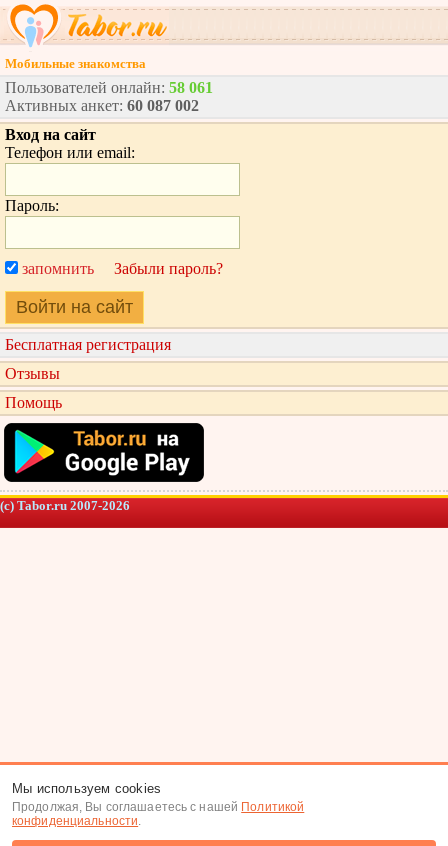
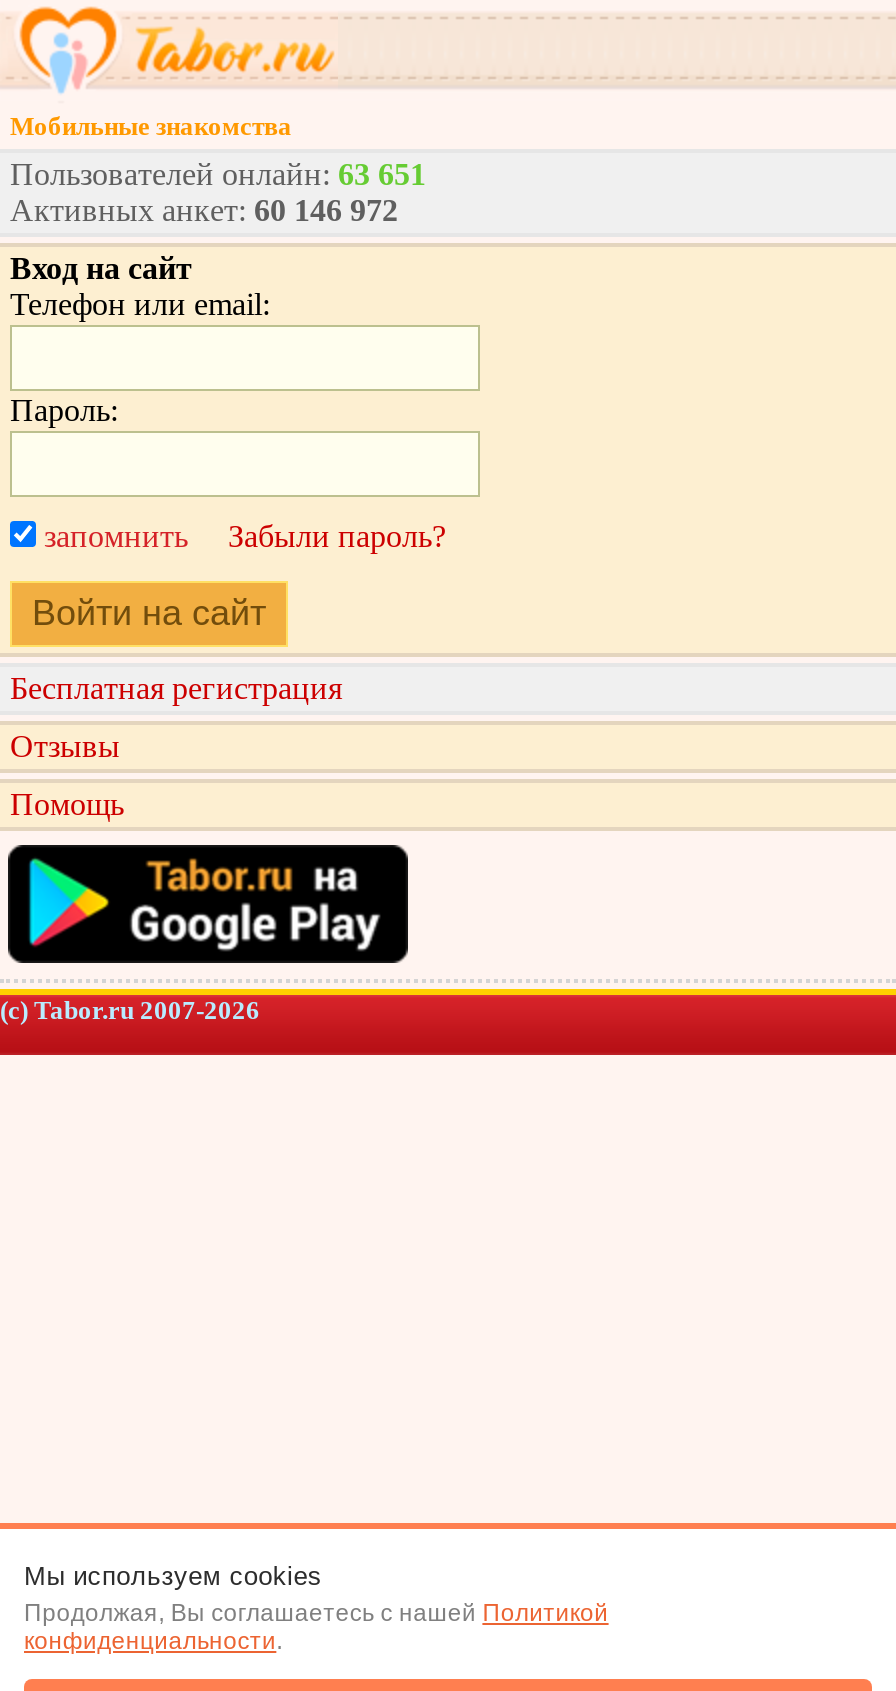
- Пользователей онлайн: 58 061
+ Пользователей онлайн: 63 651

- Активных анкет: 60 087 002
+ Активных анкет: 60 146 972
